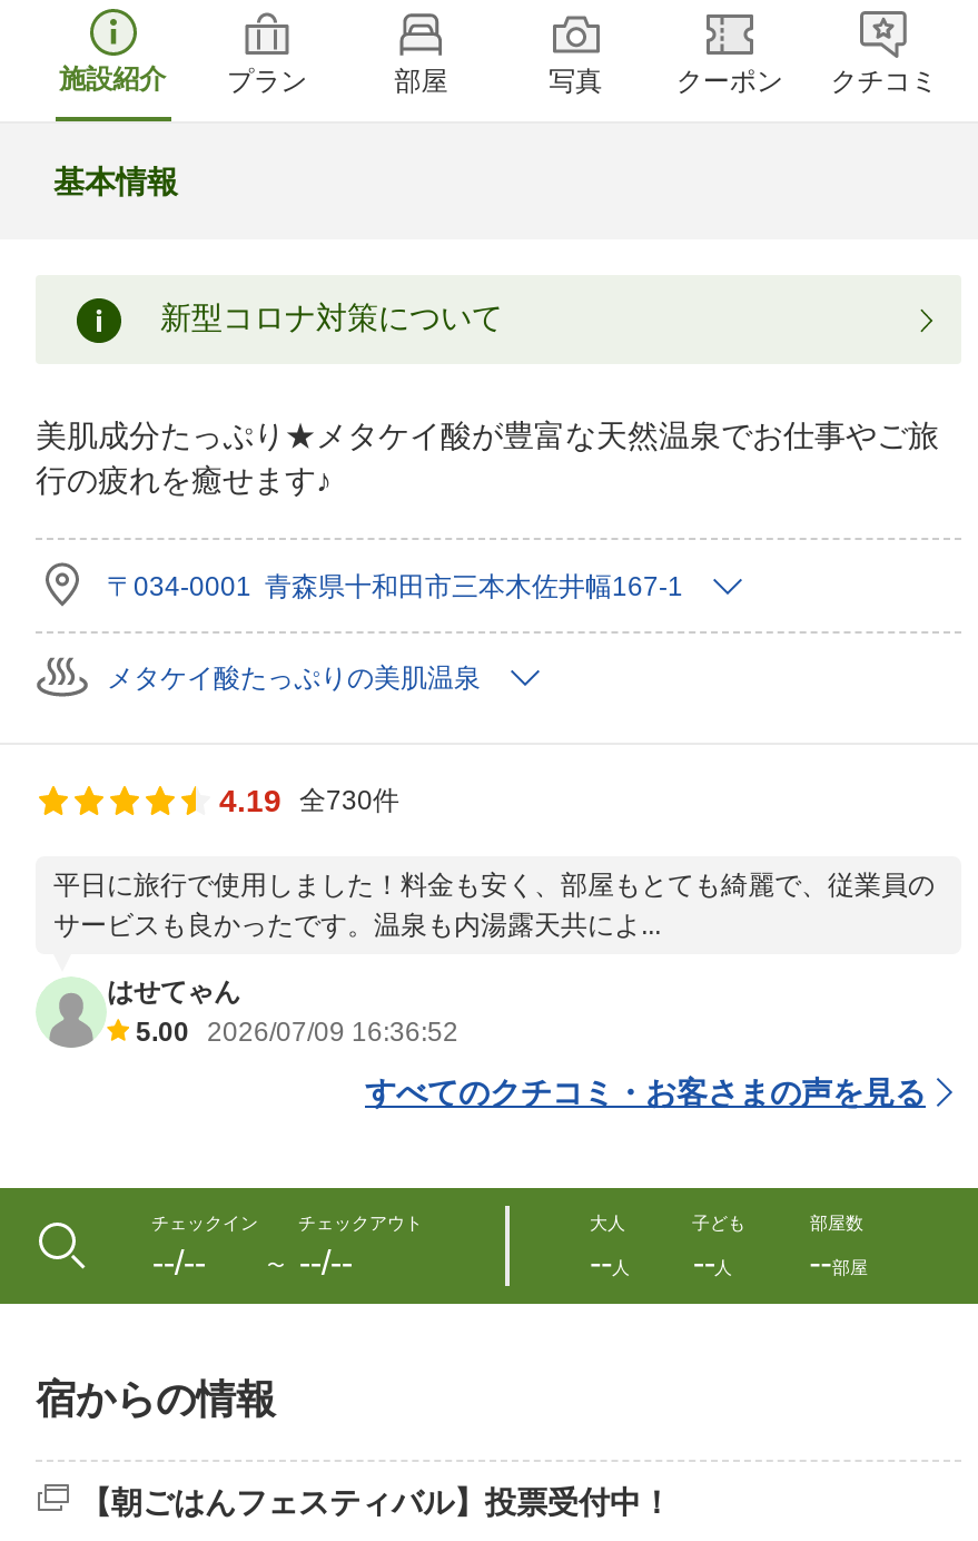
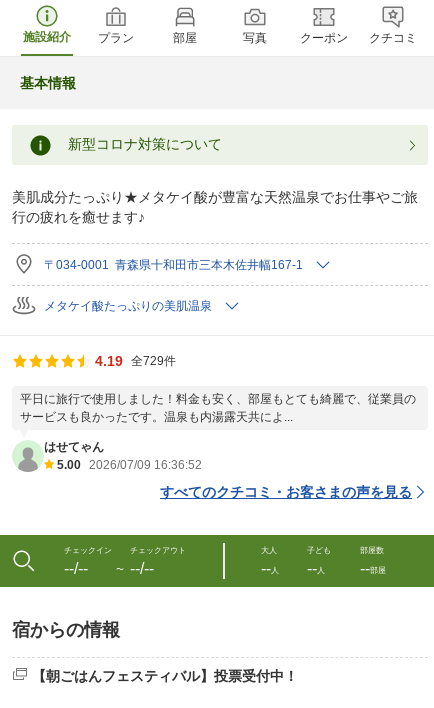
- 4.19 全730件
+ 4.19 全729件
